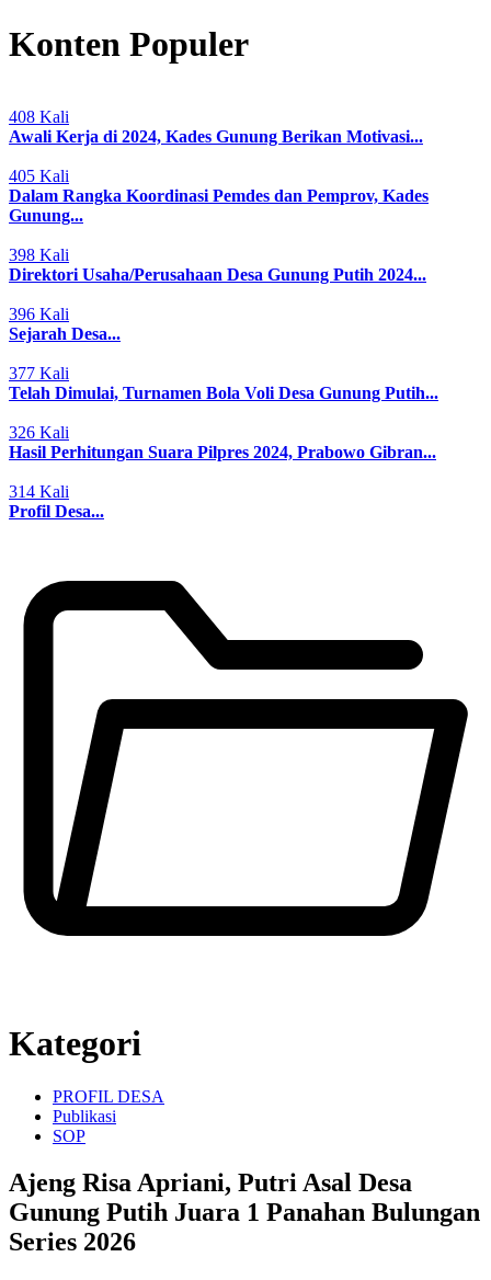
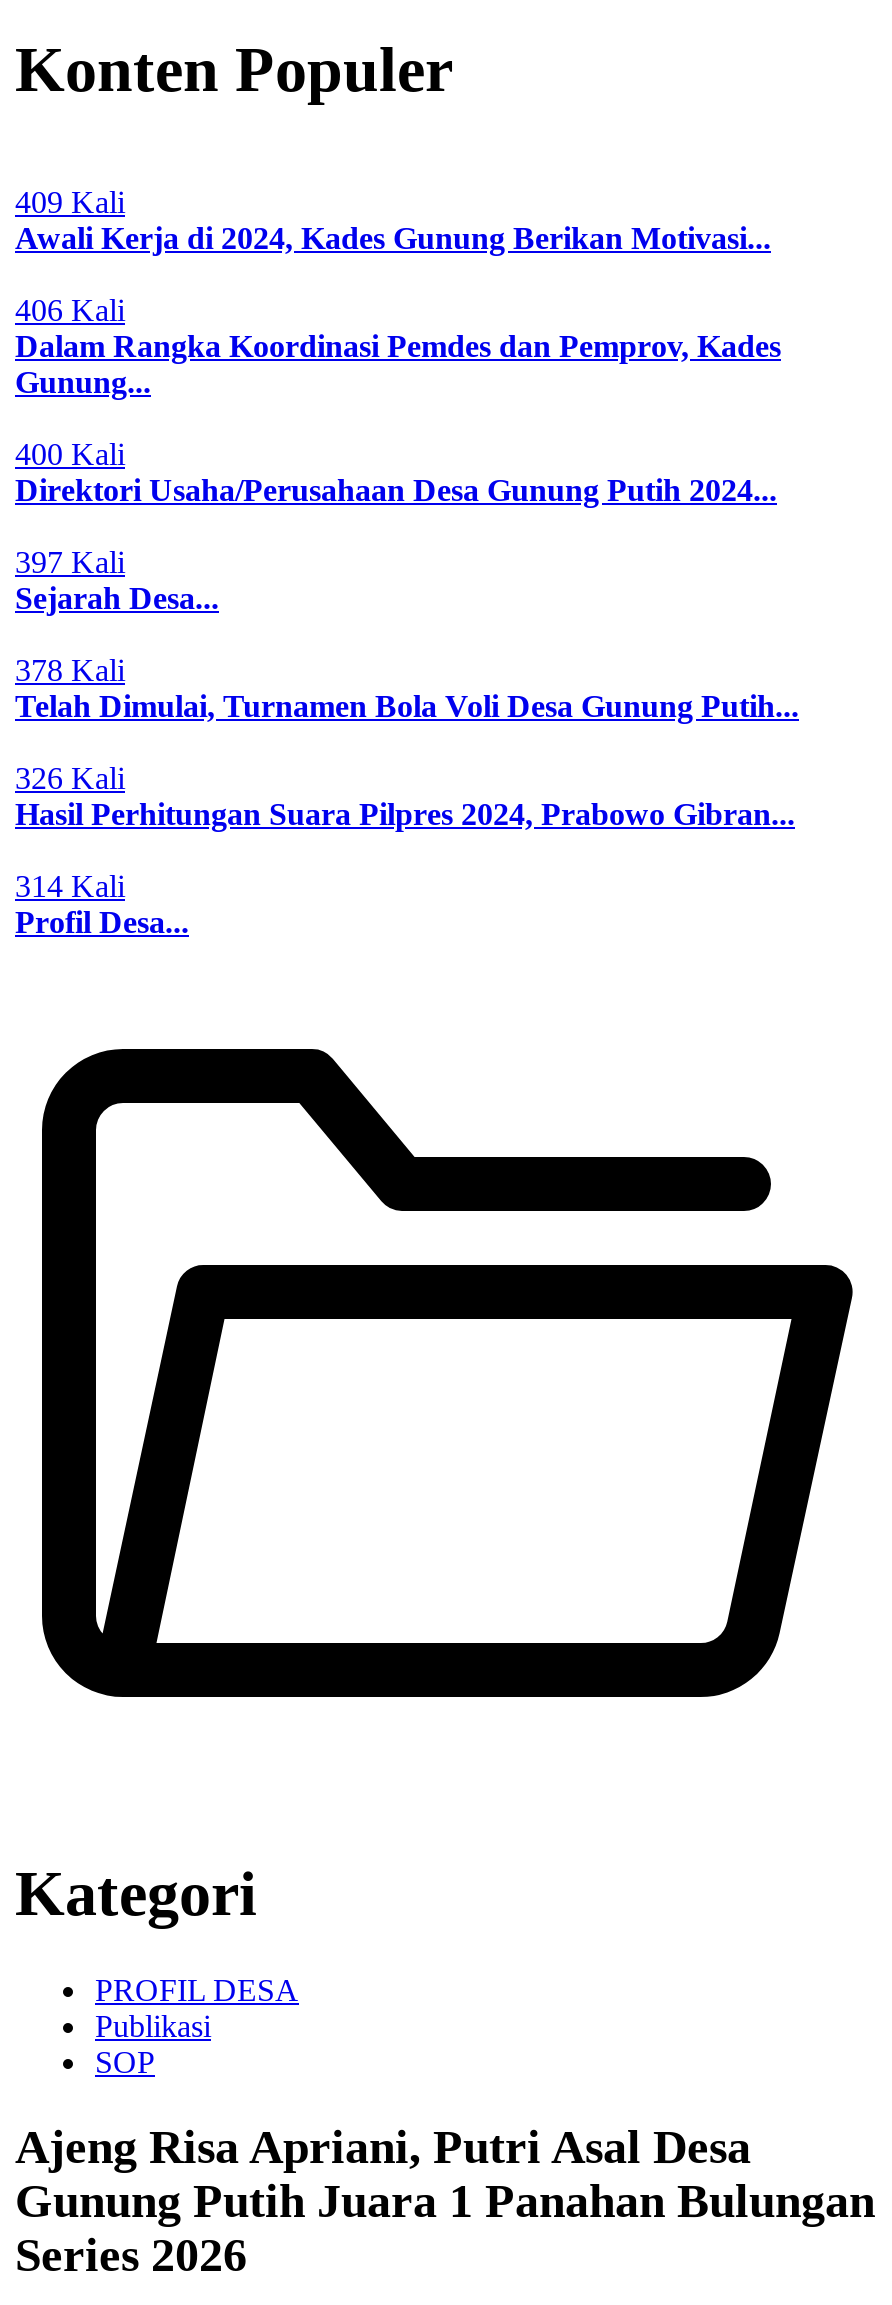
- 408 Kali
+ 409 Kali

- 405 Kali
+ 406 Kali

- 398 Kali
+ 400 Kali

- 396 Kali
+ 397 Kali

- 377 Kali
+ 378 Kali
